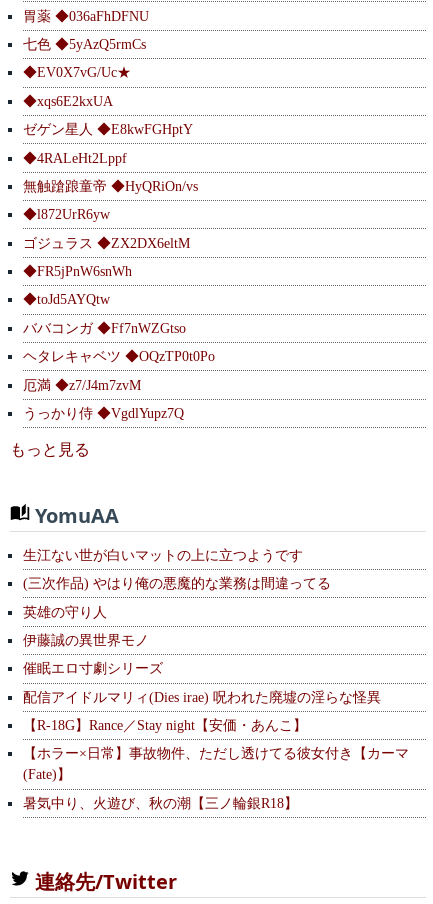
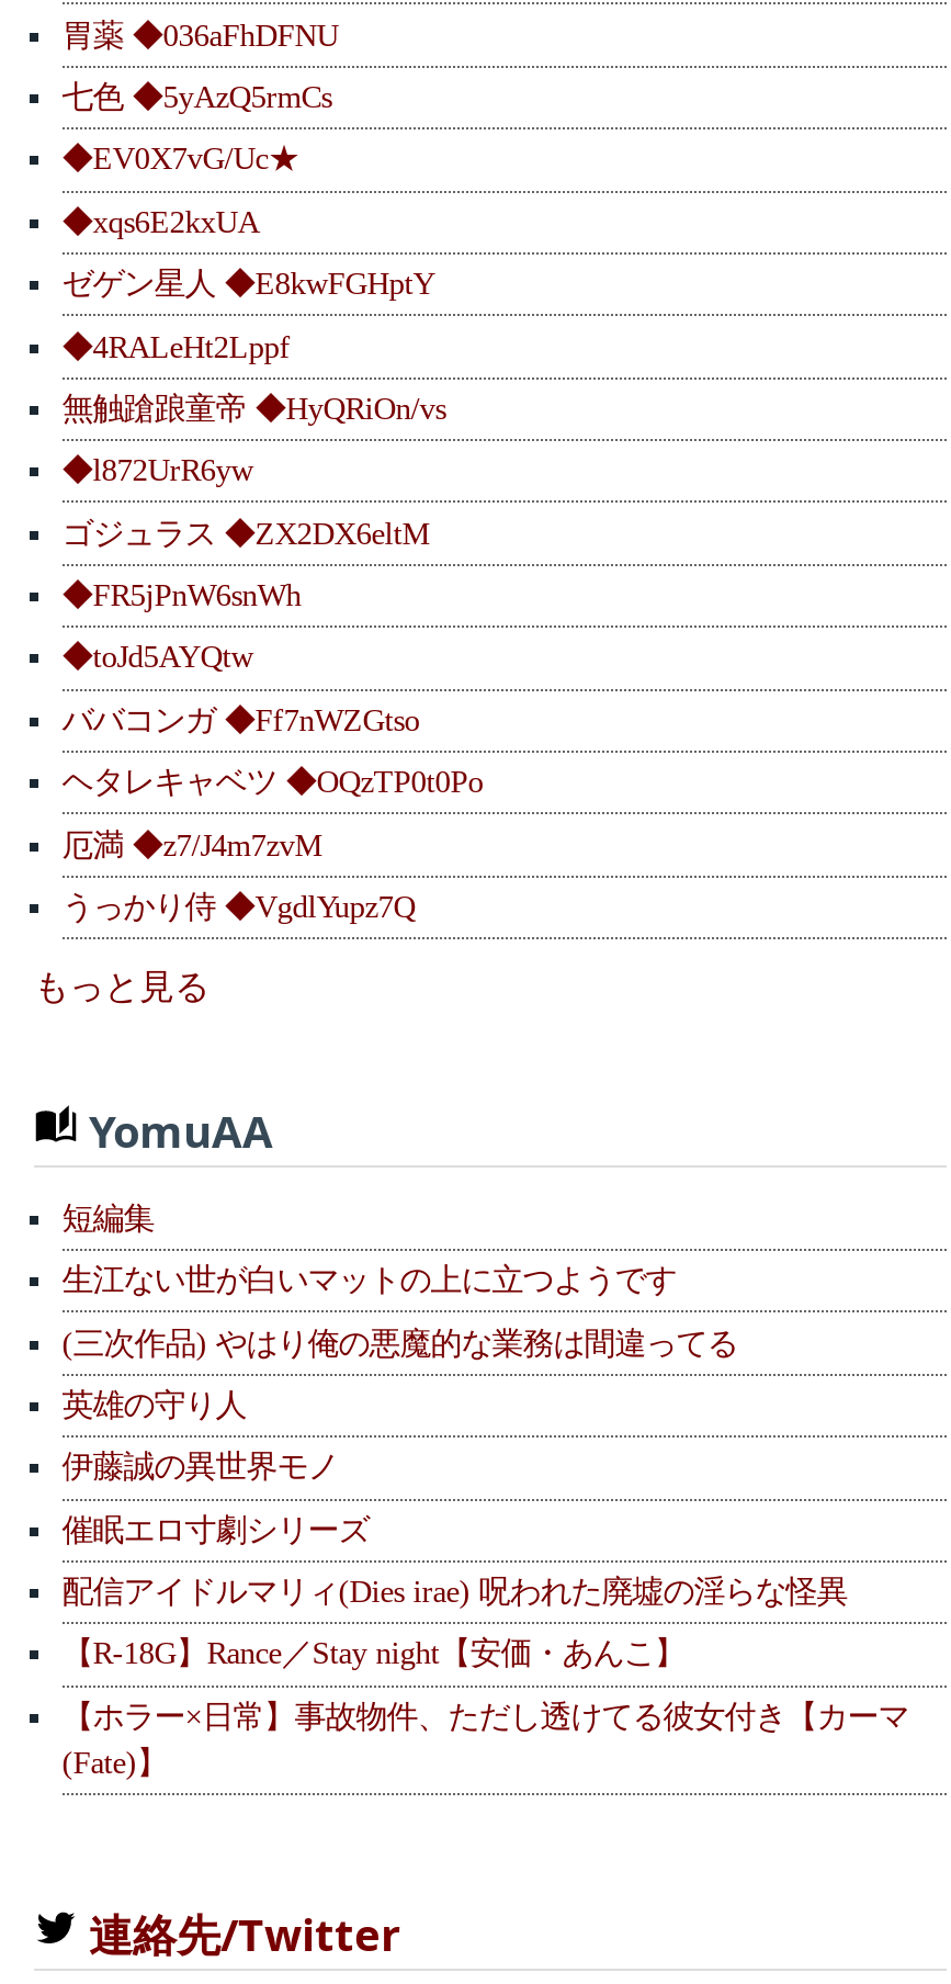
+ 短編集

moved down: 生江ない世が白いマットの上に立つようです | (三次作品) やはり俺の悪魔的な業務は間違ってる | 英雄の守り人 | ... | 【ホラー×日常】事故物件、ただし透けてる彼女付き【カーマ | (Fate)】

- 暑気中り、火遊び、秋の潮【三ノ輪銀R18】
